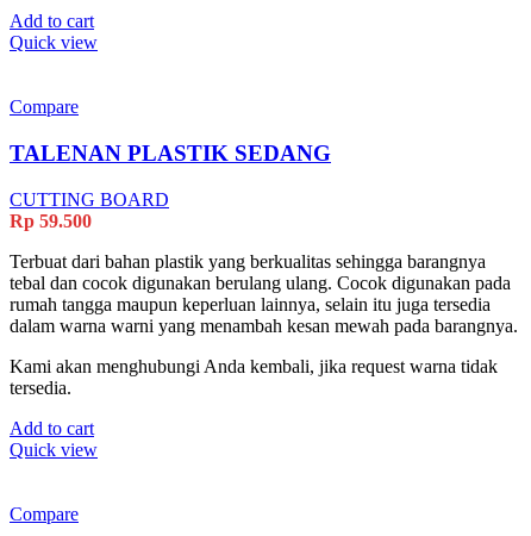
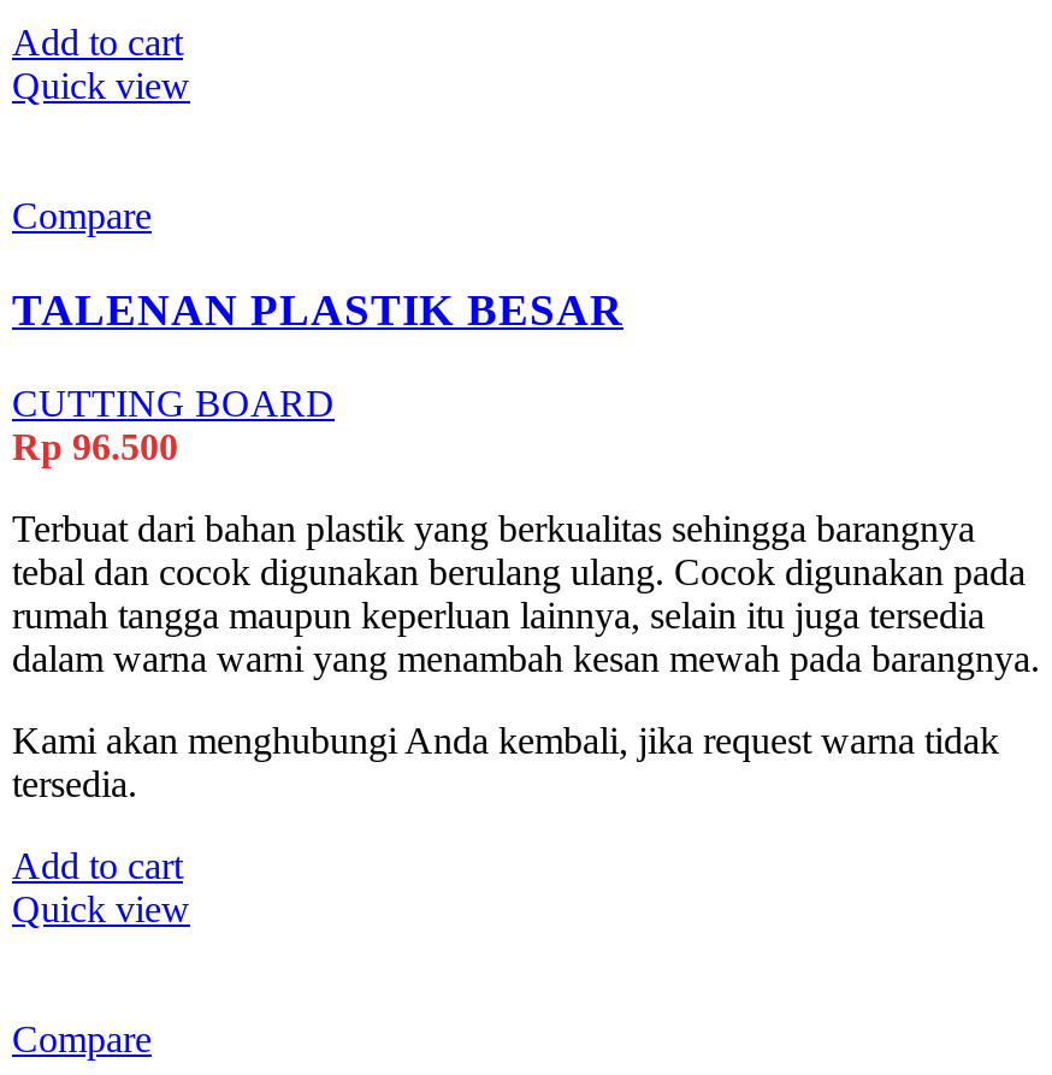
- TALENAN PLASTIK SEDANG
+ TALENAN PLASTIK BESAR

- Rp 59.500
+ Rp 96.500
